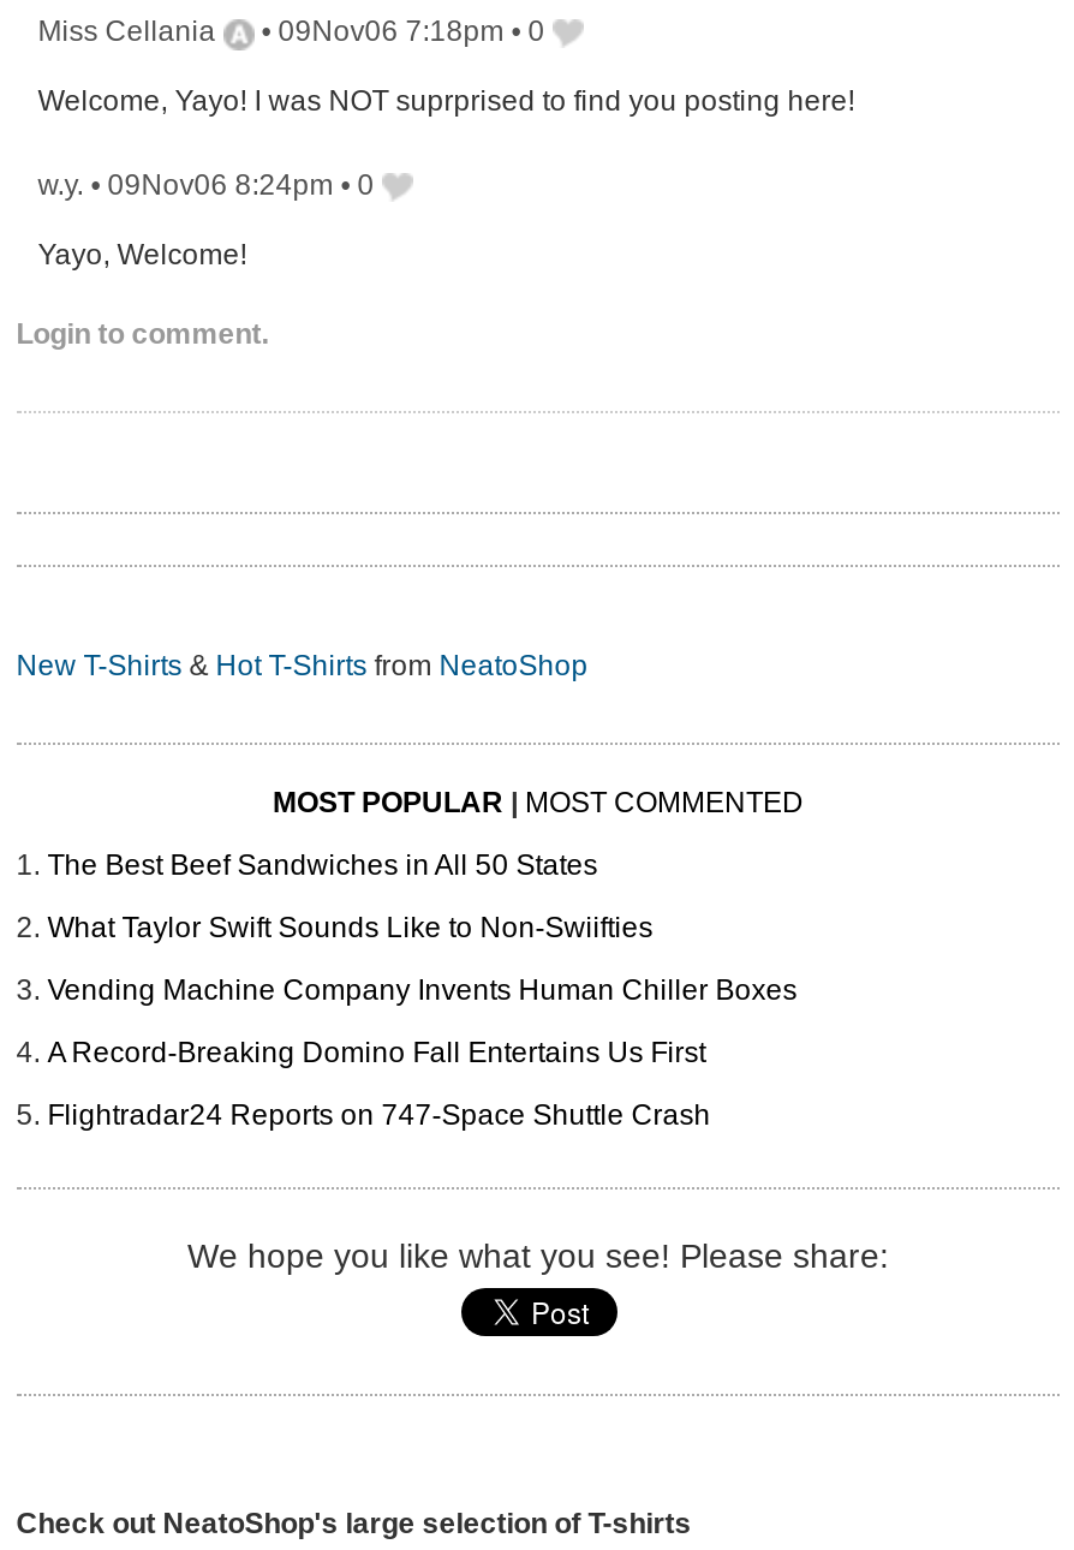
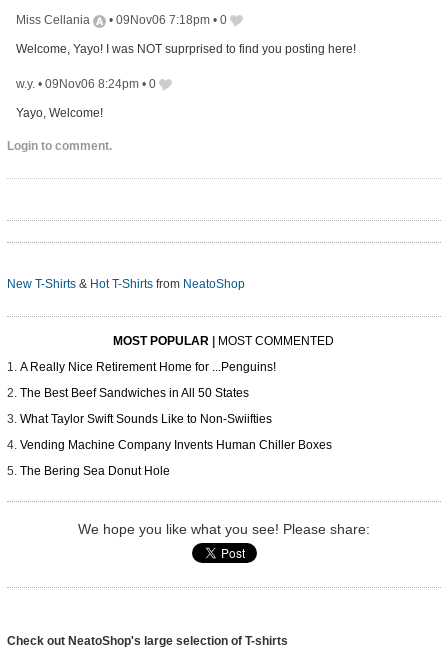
+ A Really Nice Retirement Home for ...Penguins!

moved down: The Best Beef Sandwiches in All 50 States | What Taylor Swift Sounds Like to Non-Swiifties | Vending Machine Company Invents Human Chiller Boxes

- A Record-Breaking Domino Fall Entertains Us First
- Flightradar24 Reports on 747-Space Shuttle Crash
+ The Bering Sea Donut Hole
